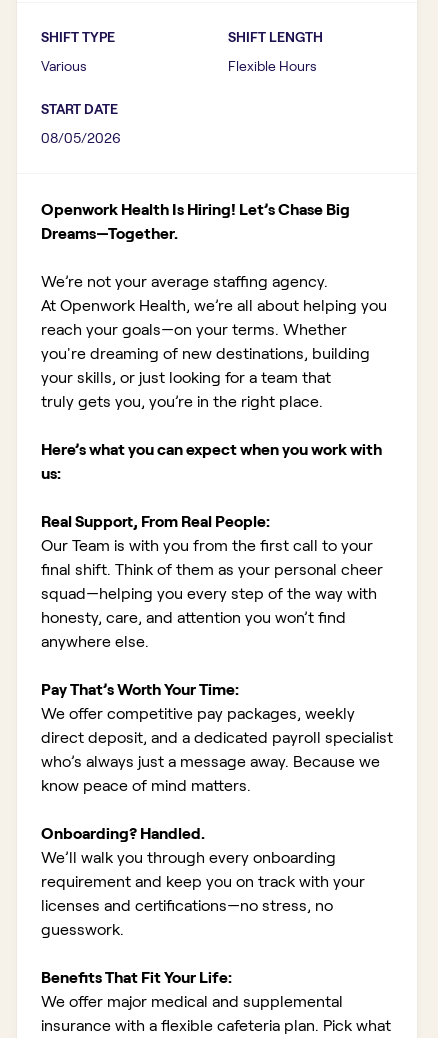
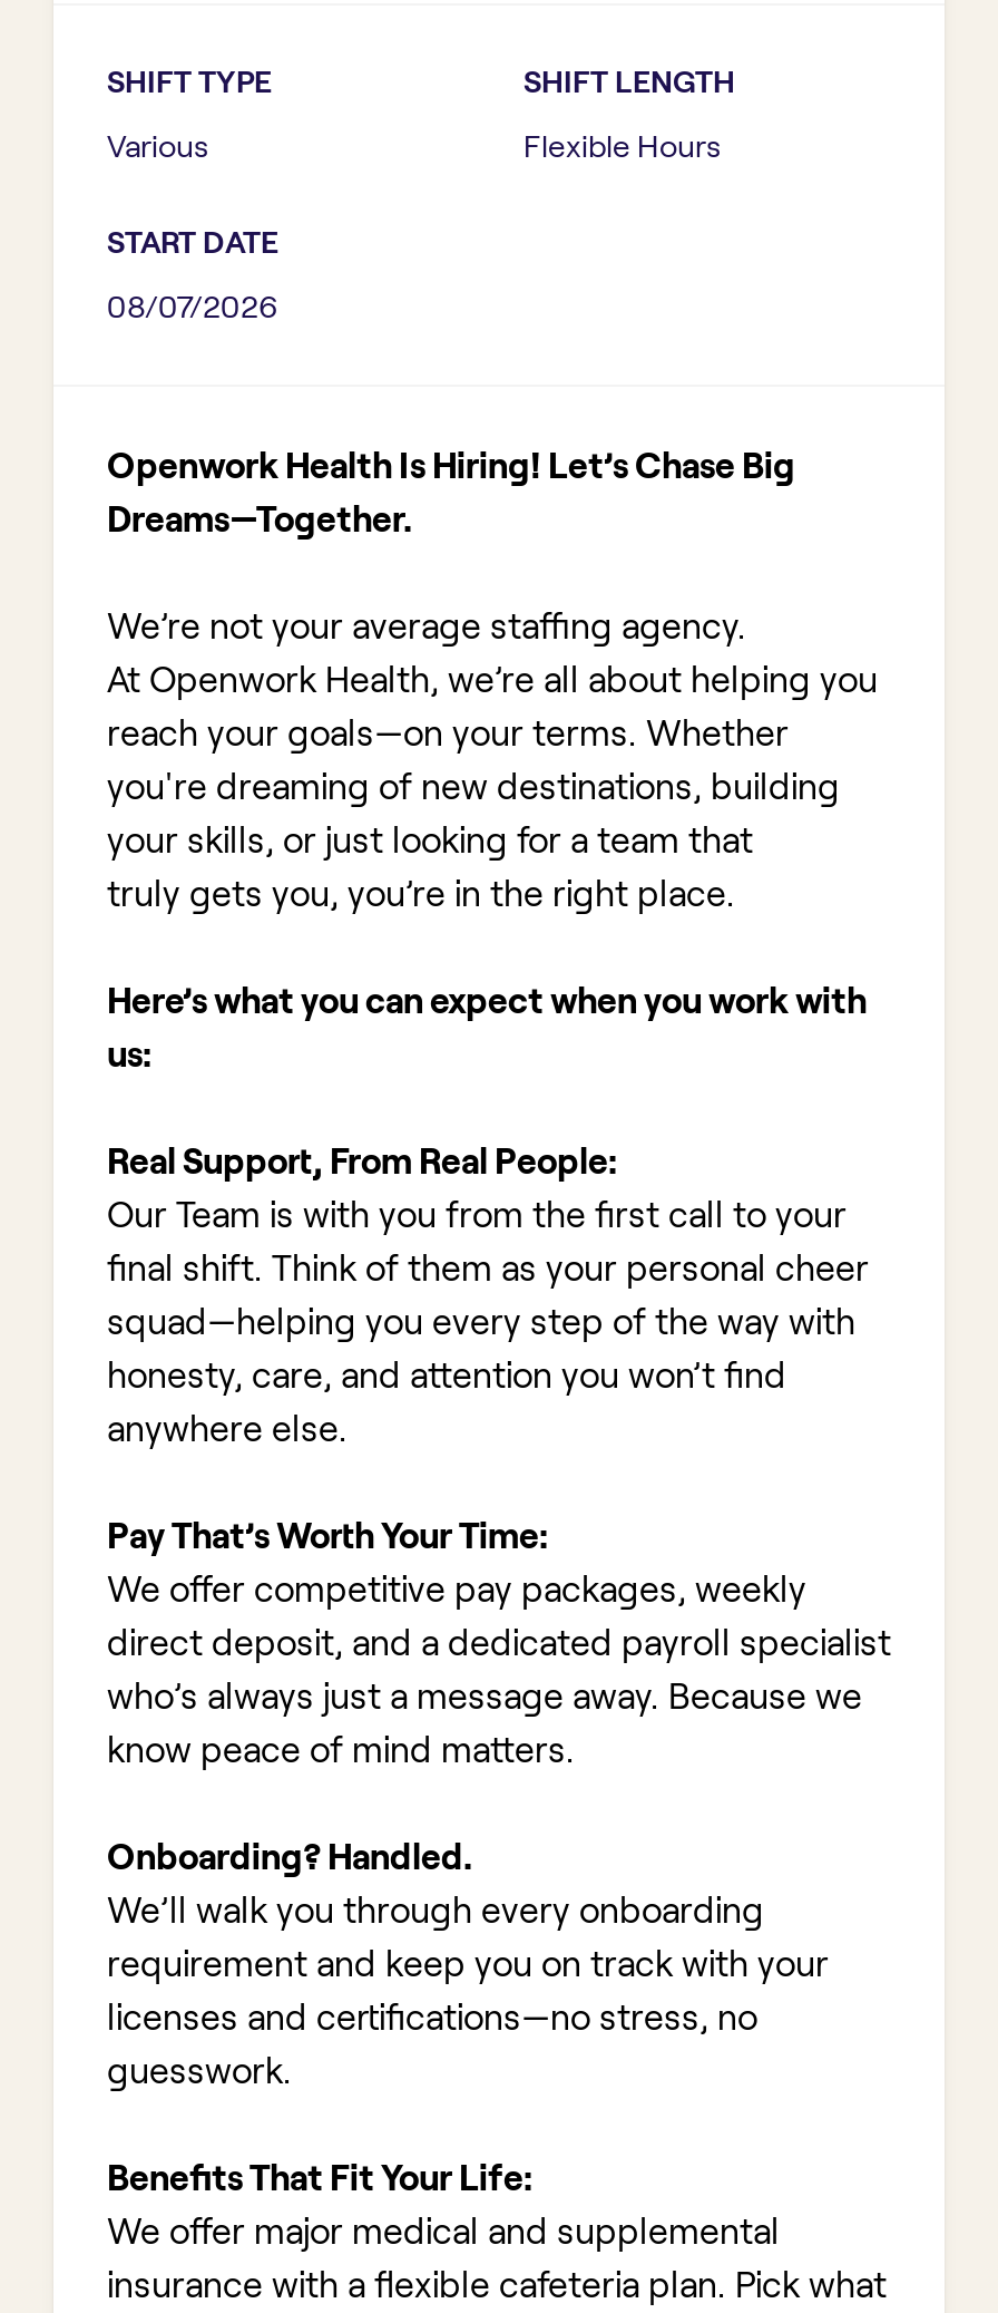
- 08/05/2026
+ 08/07/2026
